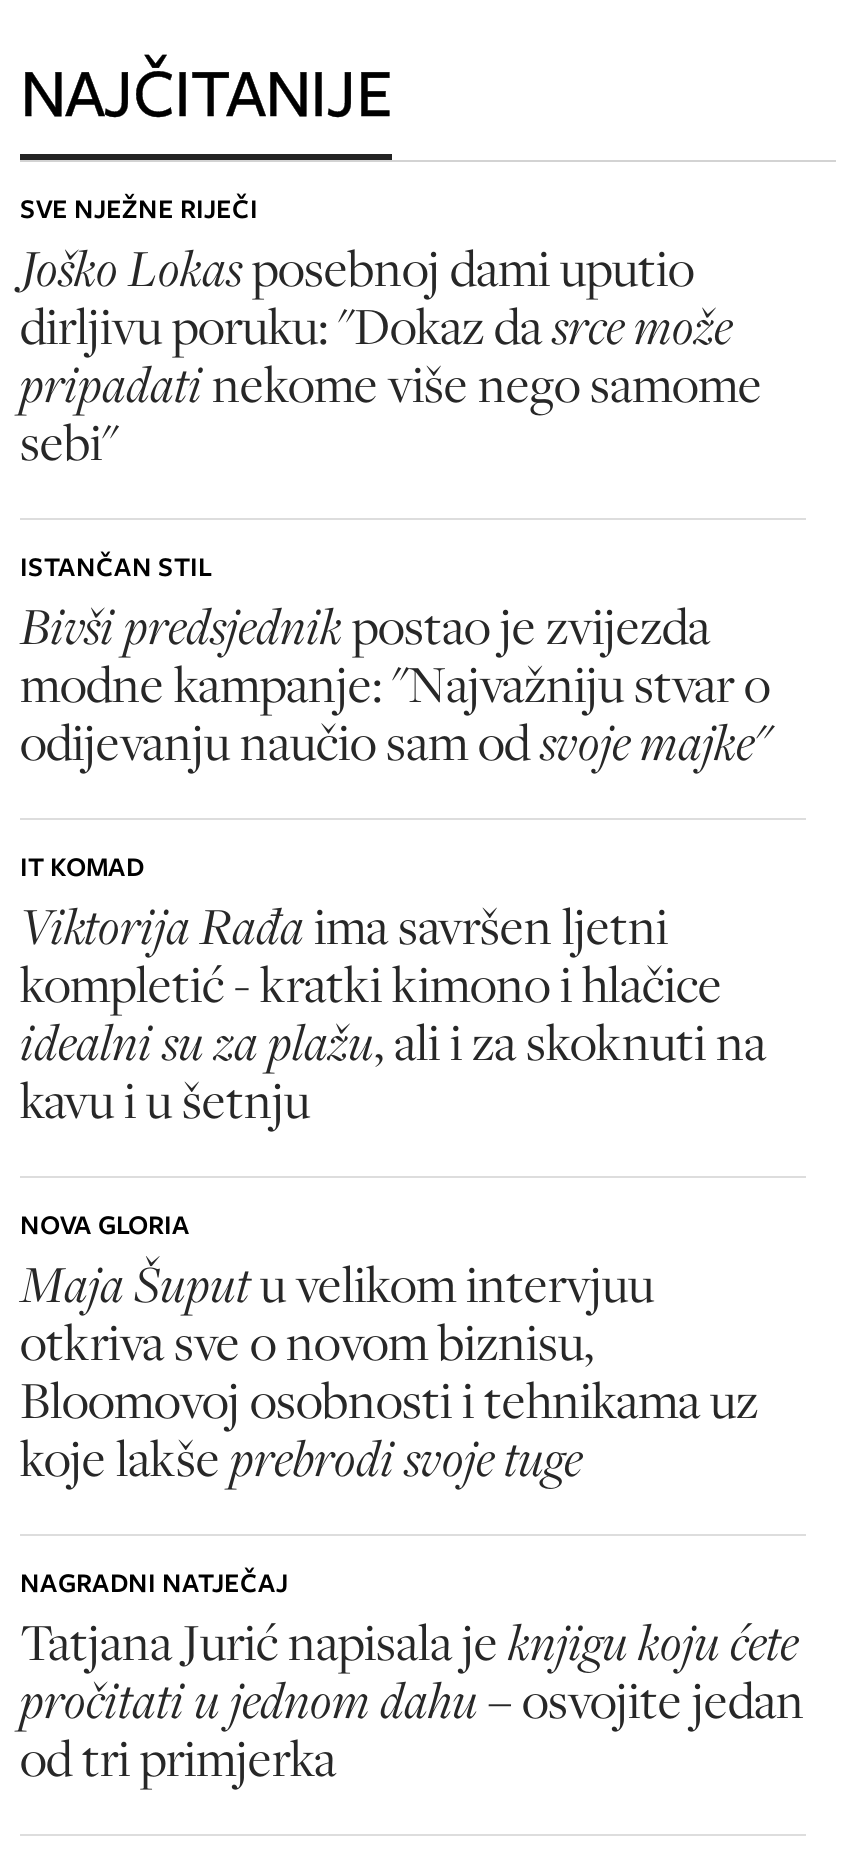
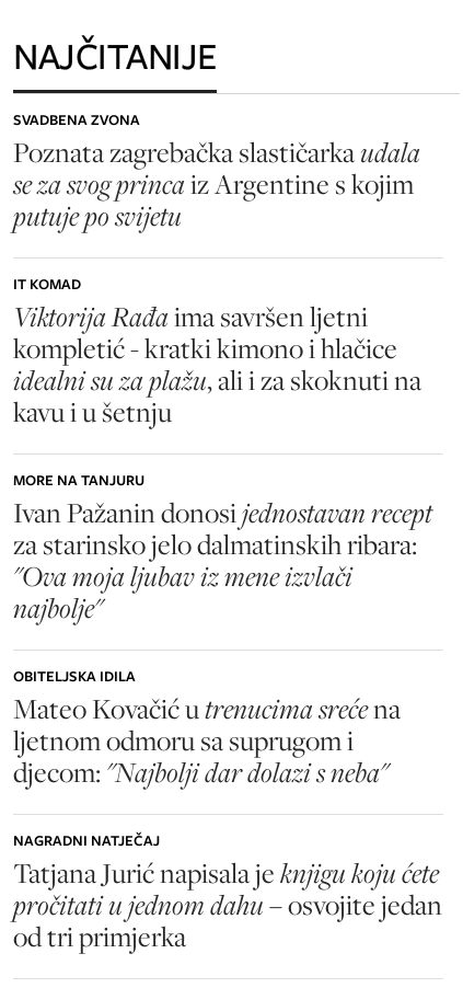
- SVE NJEŽNE RIJEČI
- Joško Lokasposebnoj dami uputio
- dirljivu poruku: "Dokaz dasrce može
- pripadatinekome više nego samome
- sebi"
- ISTANČAN STIL
- Bivši predsjednikpostao je zvijezda
- modne kampanje: "Najvažniju stvar o
- odijevanju naučio sam odsvoje majke"
+ SVADBENA ZVONA
+ Poznata zagrebačka slastičarka udala
+ se za svog princa iz Argentine s kojim
+ putuje po svijetu

moved up: IT KOMAD | Viktorija Rađa ima savršen ljetni | kompletić - kratki kimono i hlačice | idealni su za plažu, ali i za skoknuti na | kavu i u šetnju

- NOVA GLORIA
- Maja Šuputu velikom intervjuu
- otkriva sve o novom biznisu,
- Bloomovoj osobnosti i tehnikama uz
- koje lakšeprebrodi svoje tuge
+ MORE NA TANJURU
+ Ivan Pažanin donosi jednostavan recept
+ za starinsko jelo dalmatinskih ribara:
+ "Ova moja ljubav iz mene izvlači
+ najbolje"
+ OBITELJSKA IDILA
+ Mateo Kovačić u trenucima srećena
+ ljetnom odmoru sa suprugom i
+ djecom: "Najbolji dar dolazi s neba"
